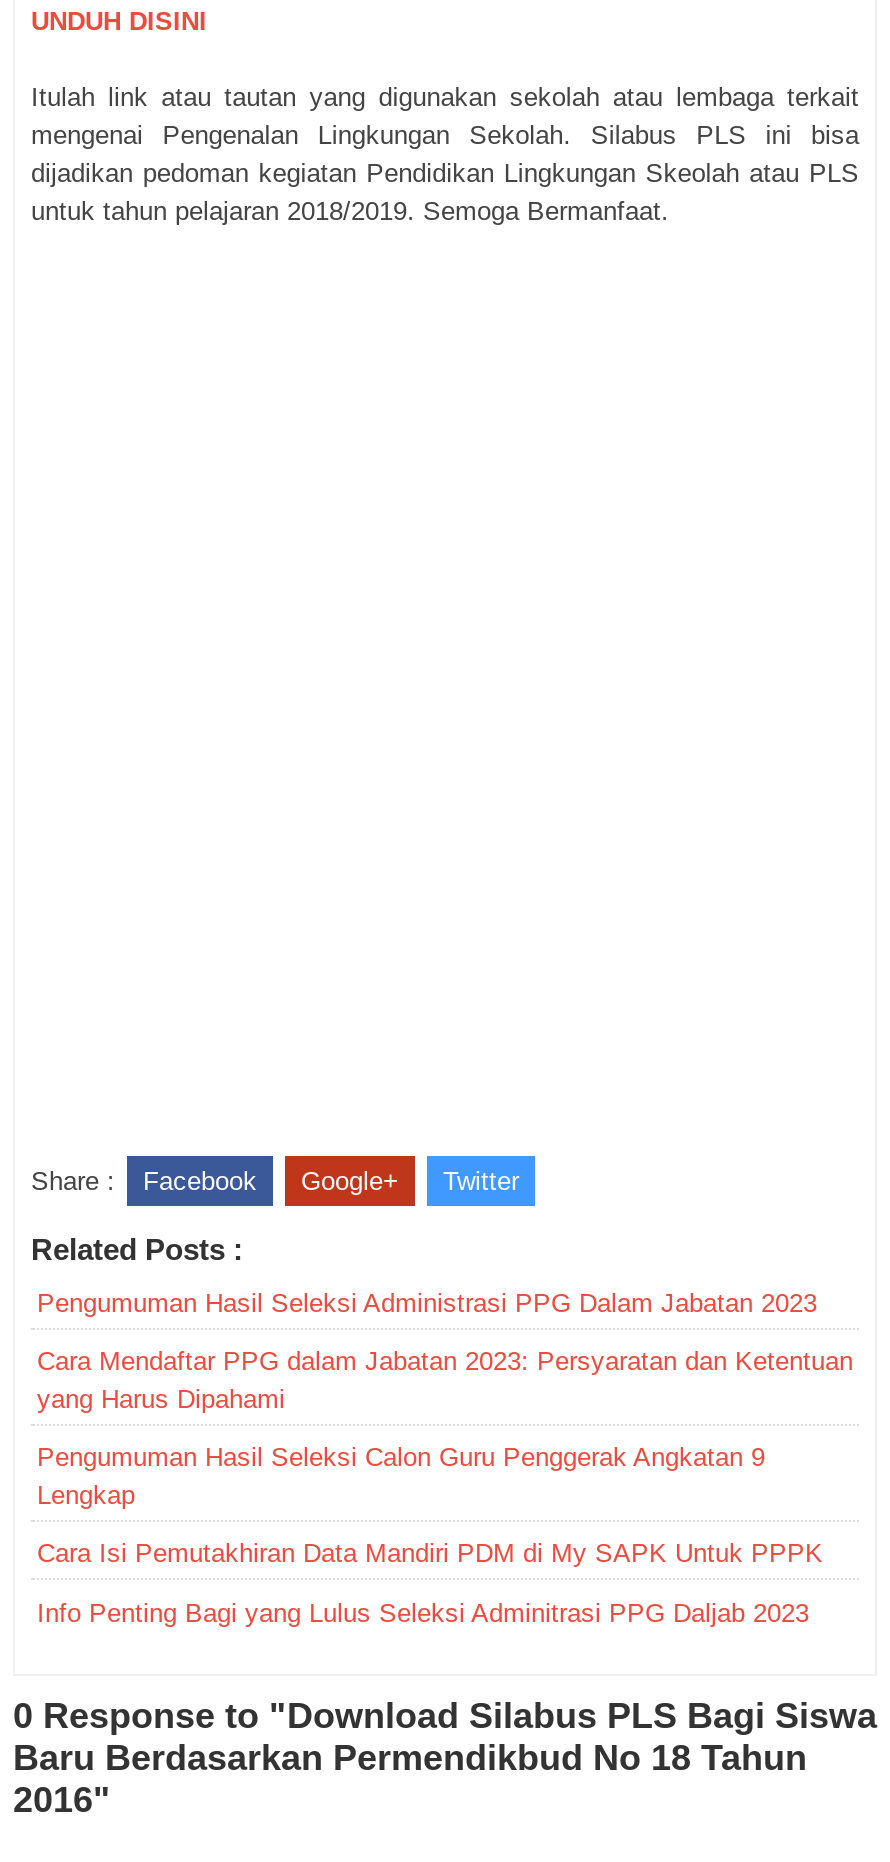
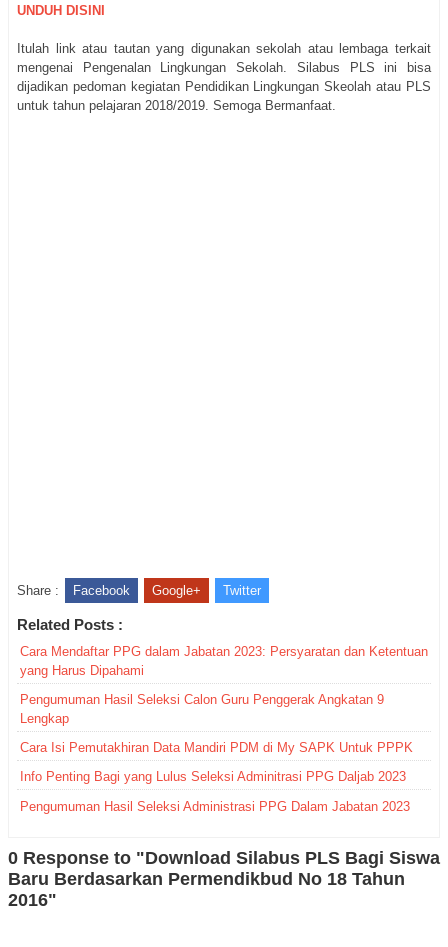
moved down: Pengumuman Hasil Seleksi Administrasi PPG Dalam Jabatan 2023

moved up: Cara Mendaftar PPG dalam Jabatan 2023: Persyaratan dan Ketentuan | yang Harus Dipahami | Pengumuman Hasil Seleksi Calon Guru Penggerak Angkatan 9 | Lengkap | Cara Isi Pemutakhiran Data Mandiri PDM di My SAPK Untuk PPPK | Info Penting Bagi yang Lulus Seleksi Adminitrasi PPG Daljab 2023
